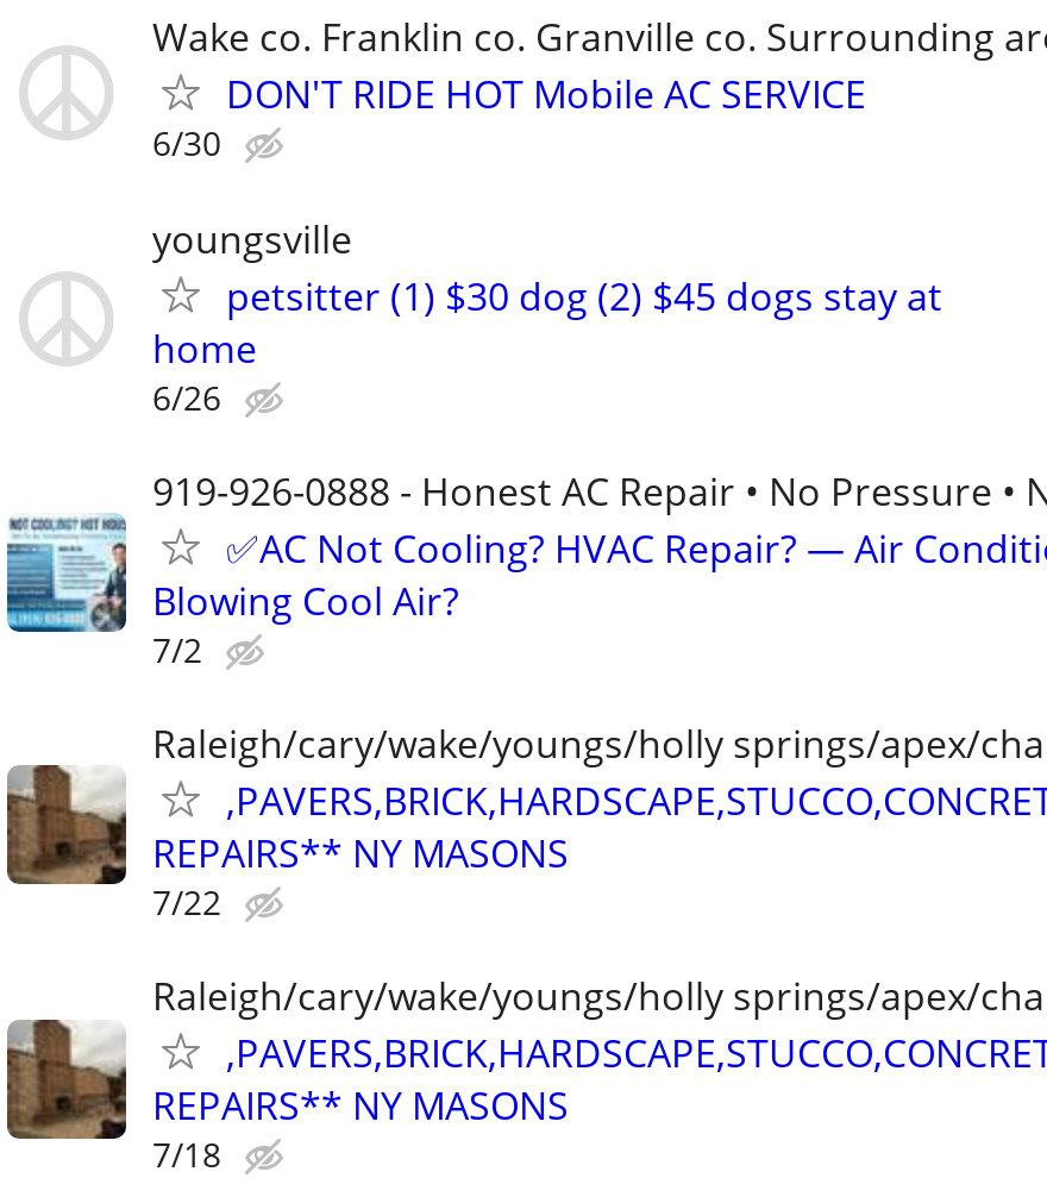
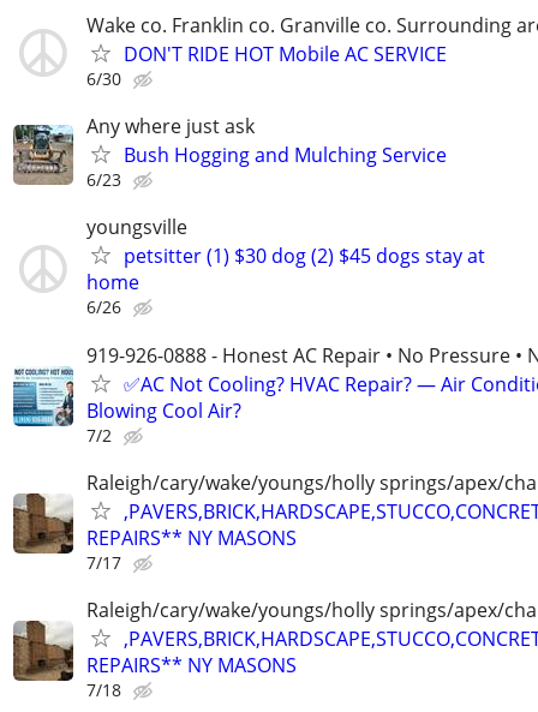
+ [image]
+ Any where just ask
+ Bush Hogging and Mulching Service
+ 6/23

- 7/22
+ 7/17
